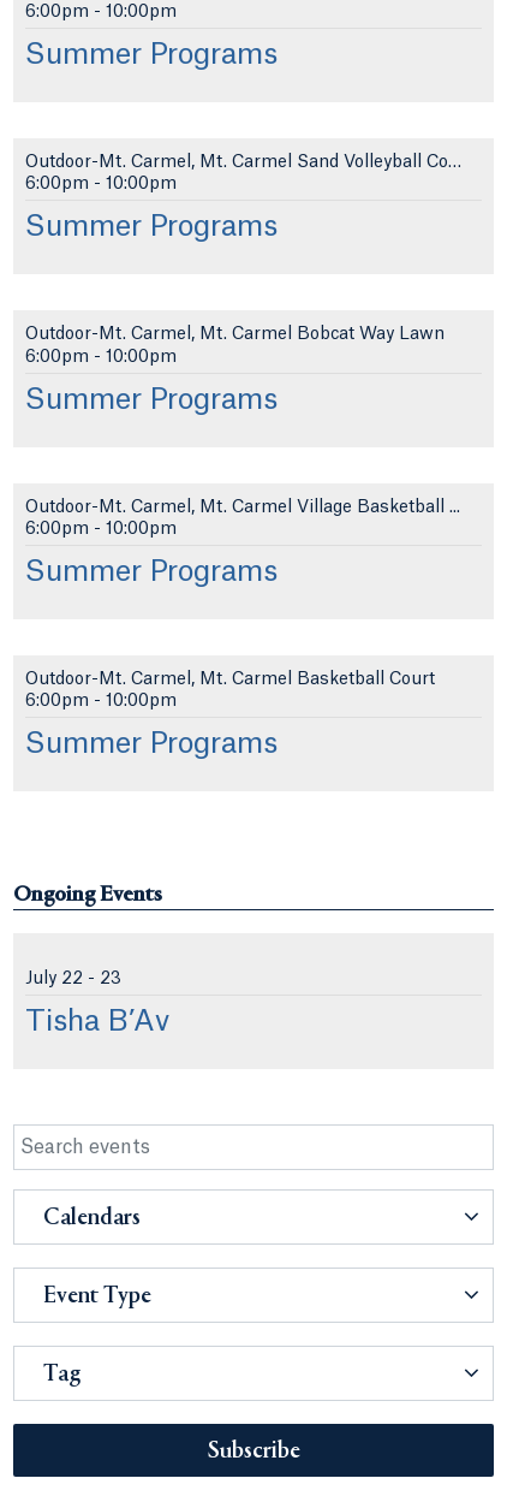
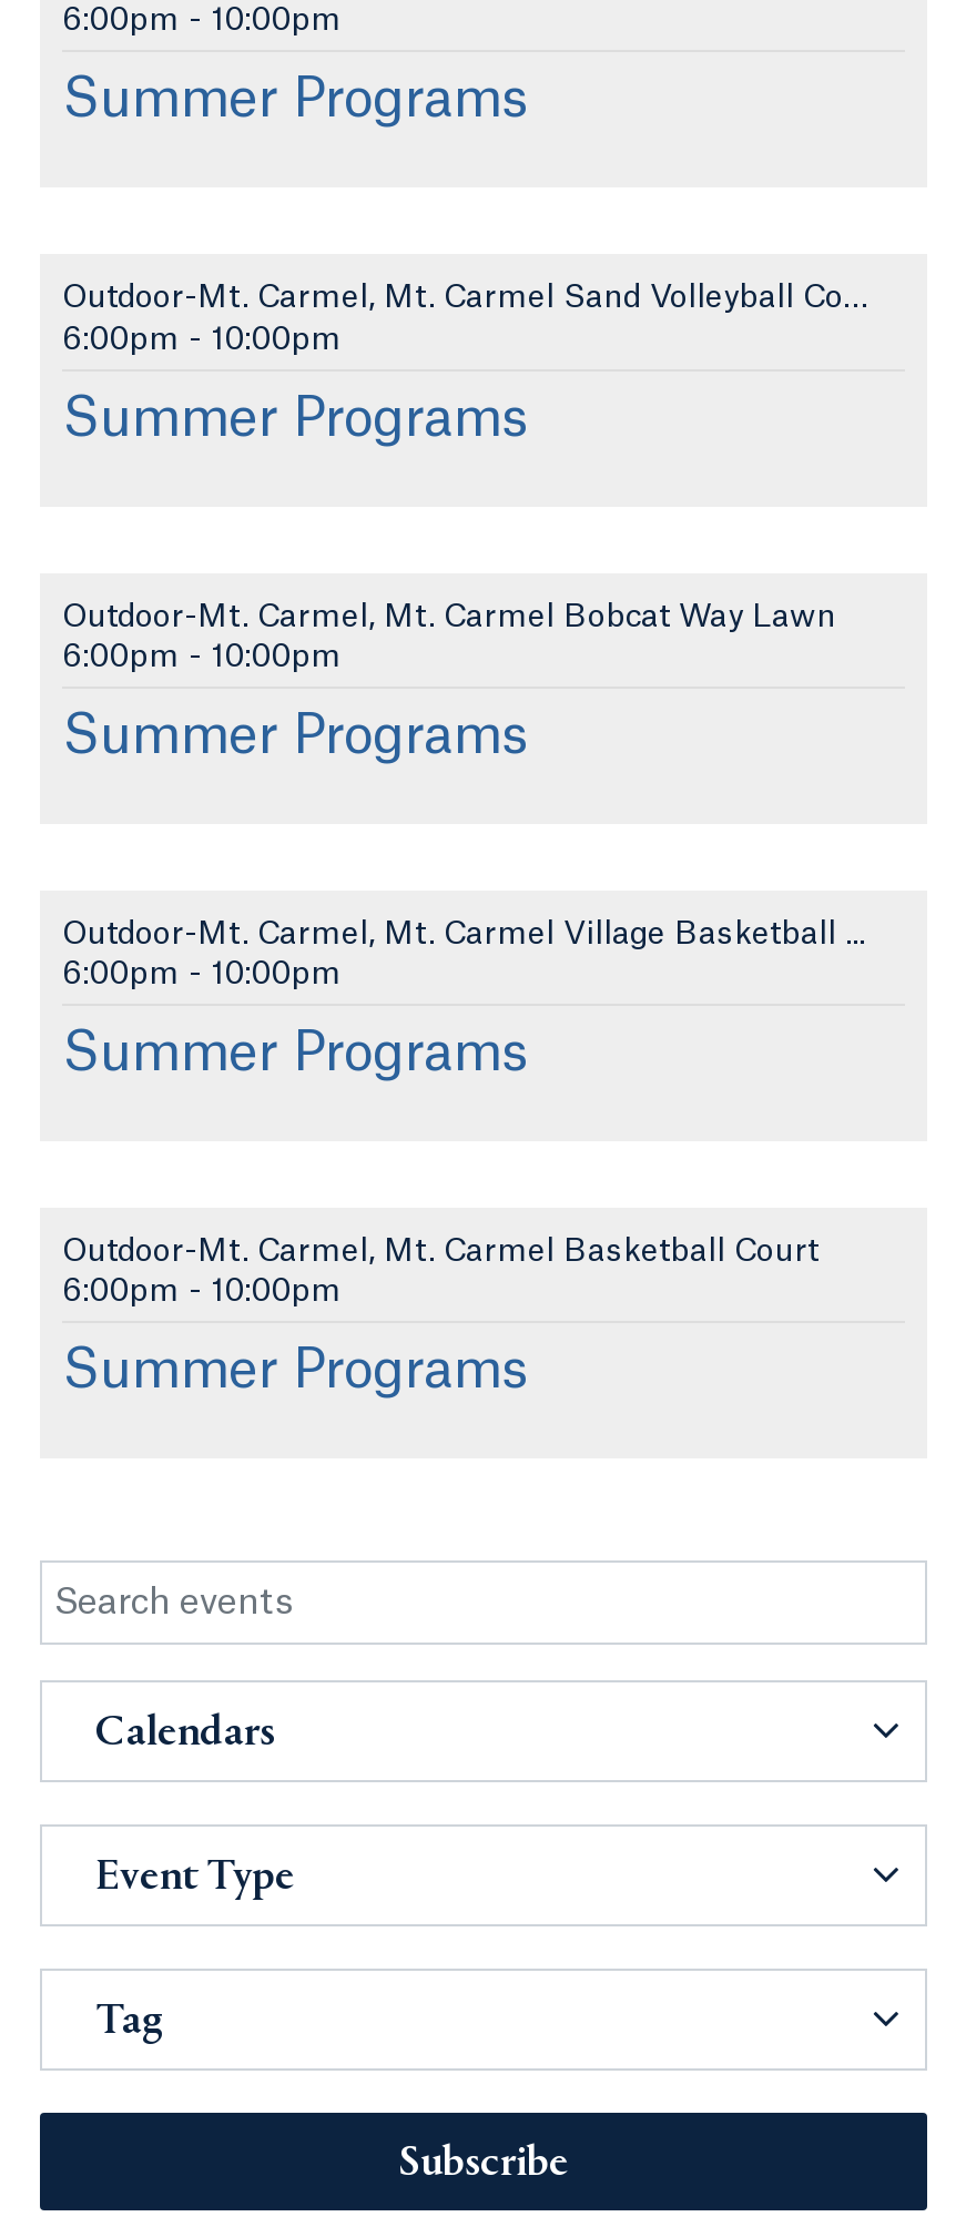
- Ongoing Events

- Jul y 22 - 23
- Tisha B’Av
